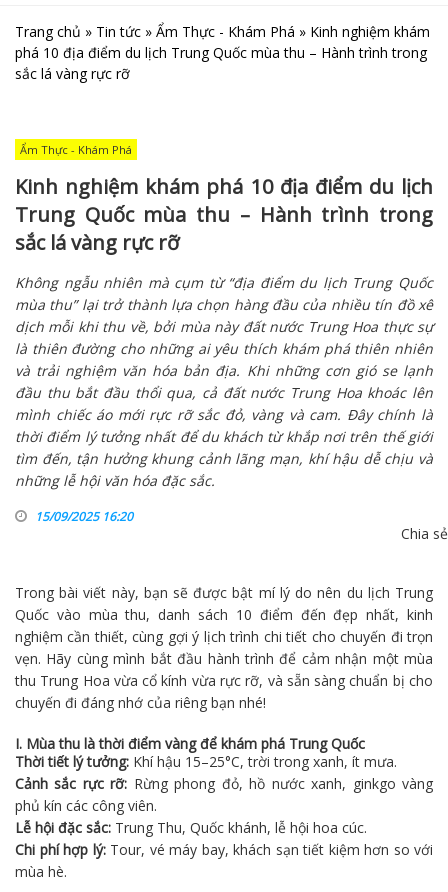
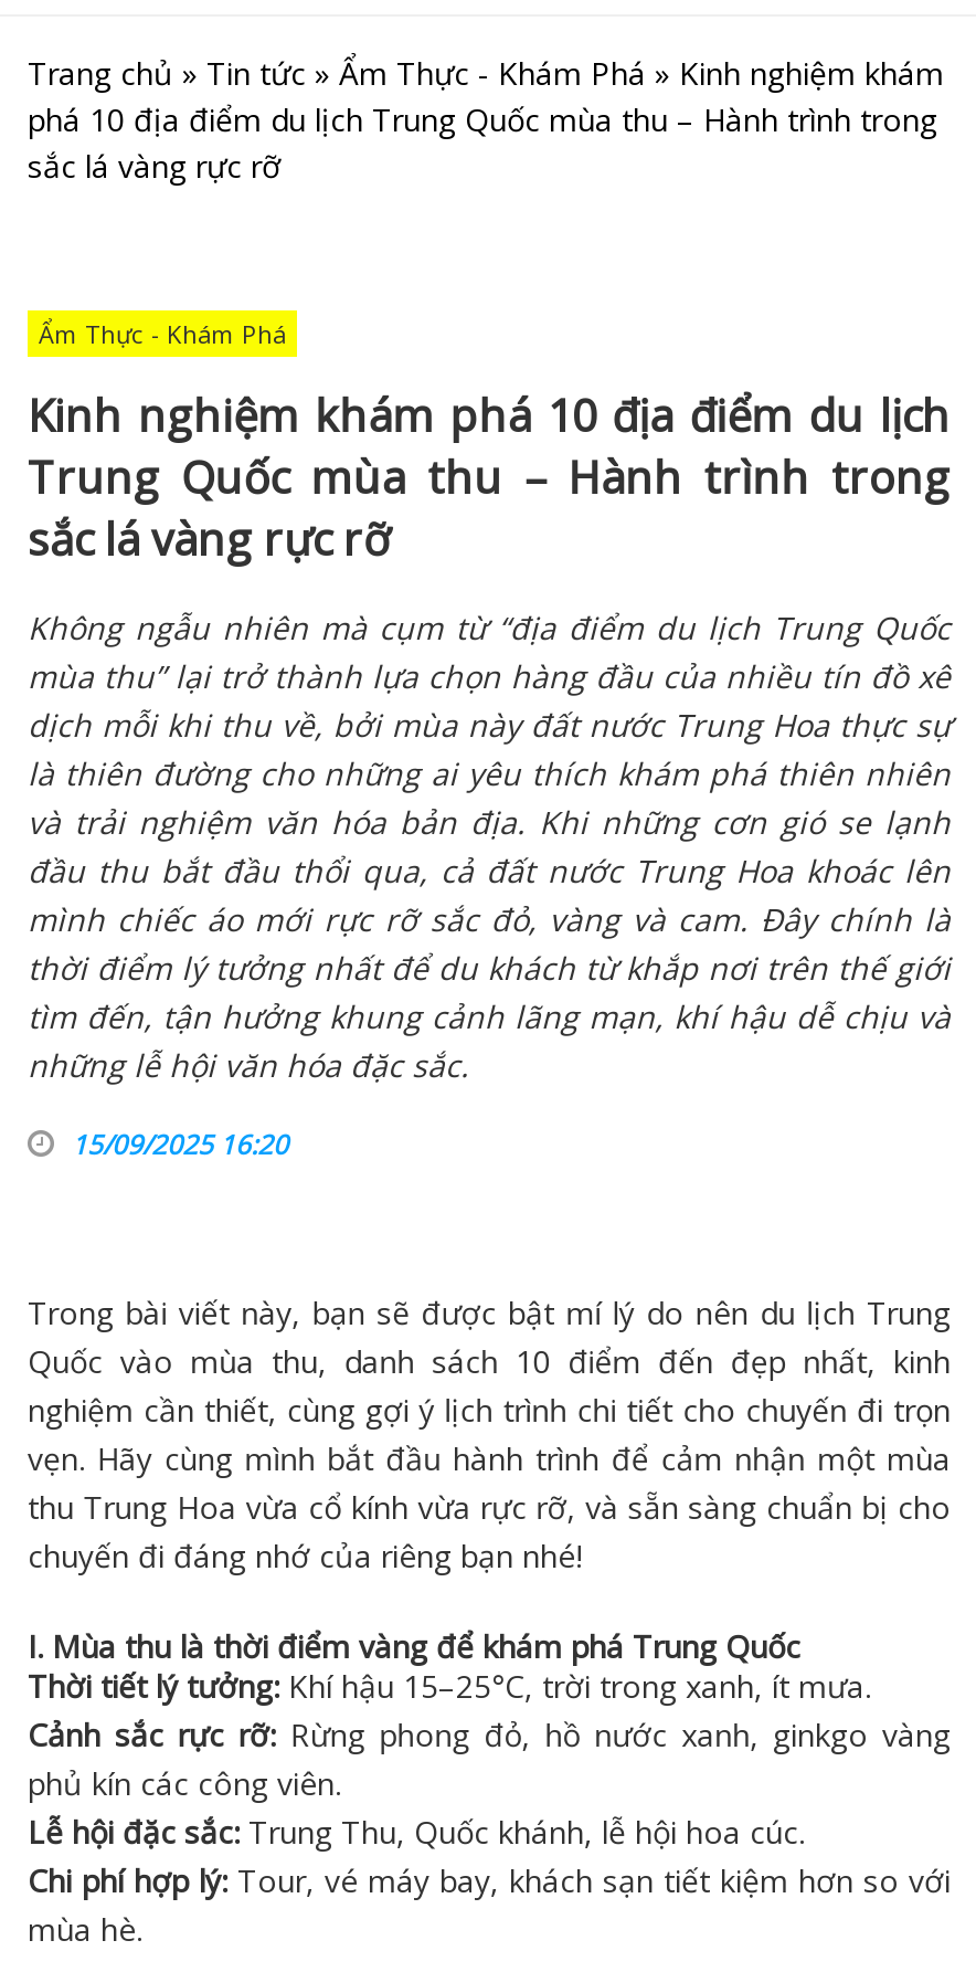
- Chia sẻ
